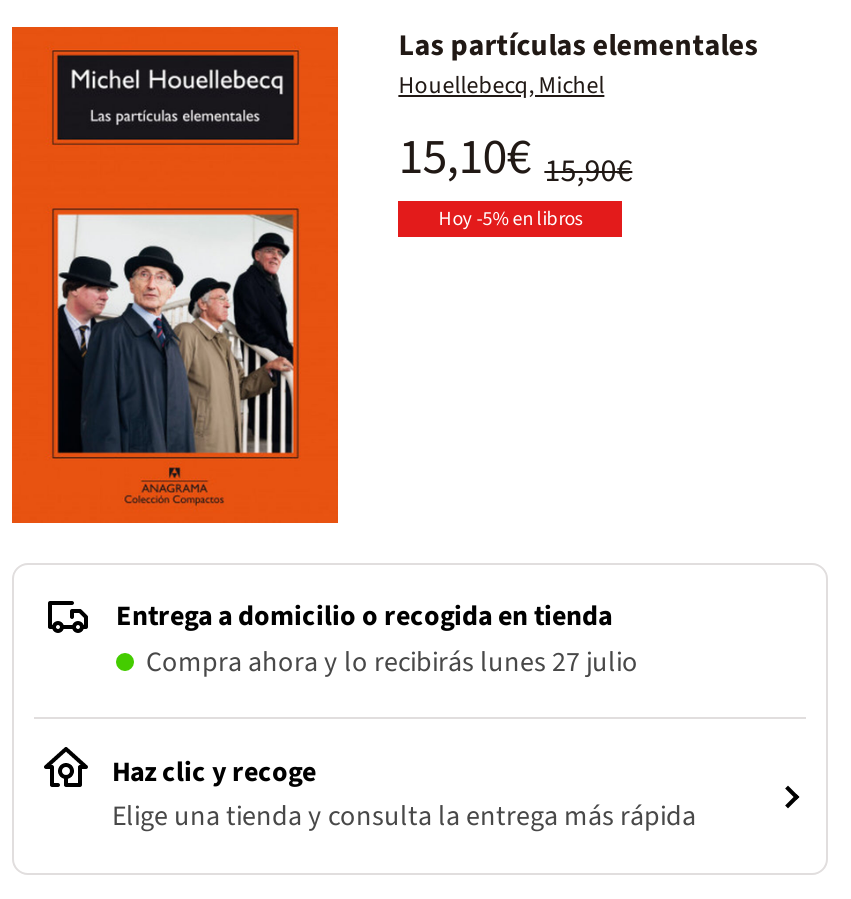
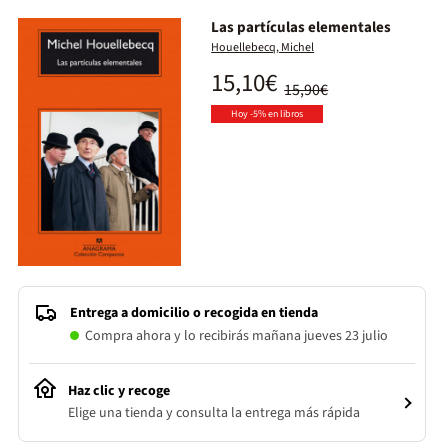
- Compra ahora y lo recibirás lunes 27 julio
+ Compra ahora y lo recibirás mañana jueves 23 julio
